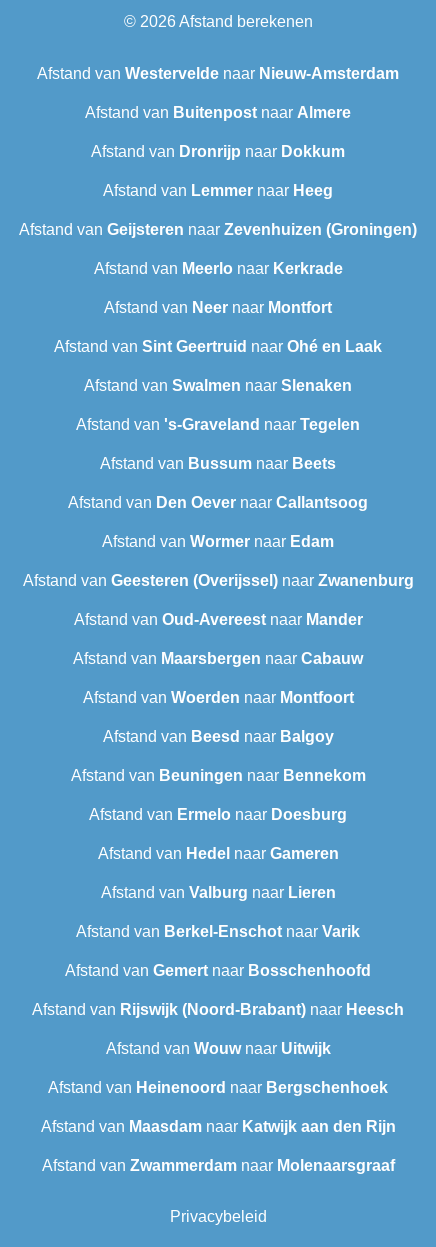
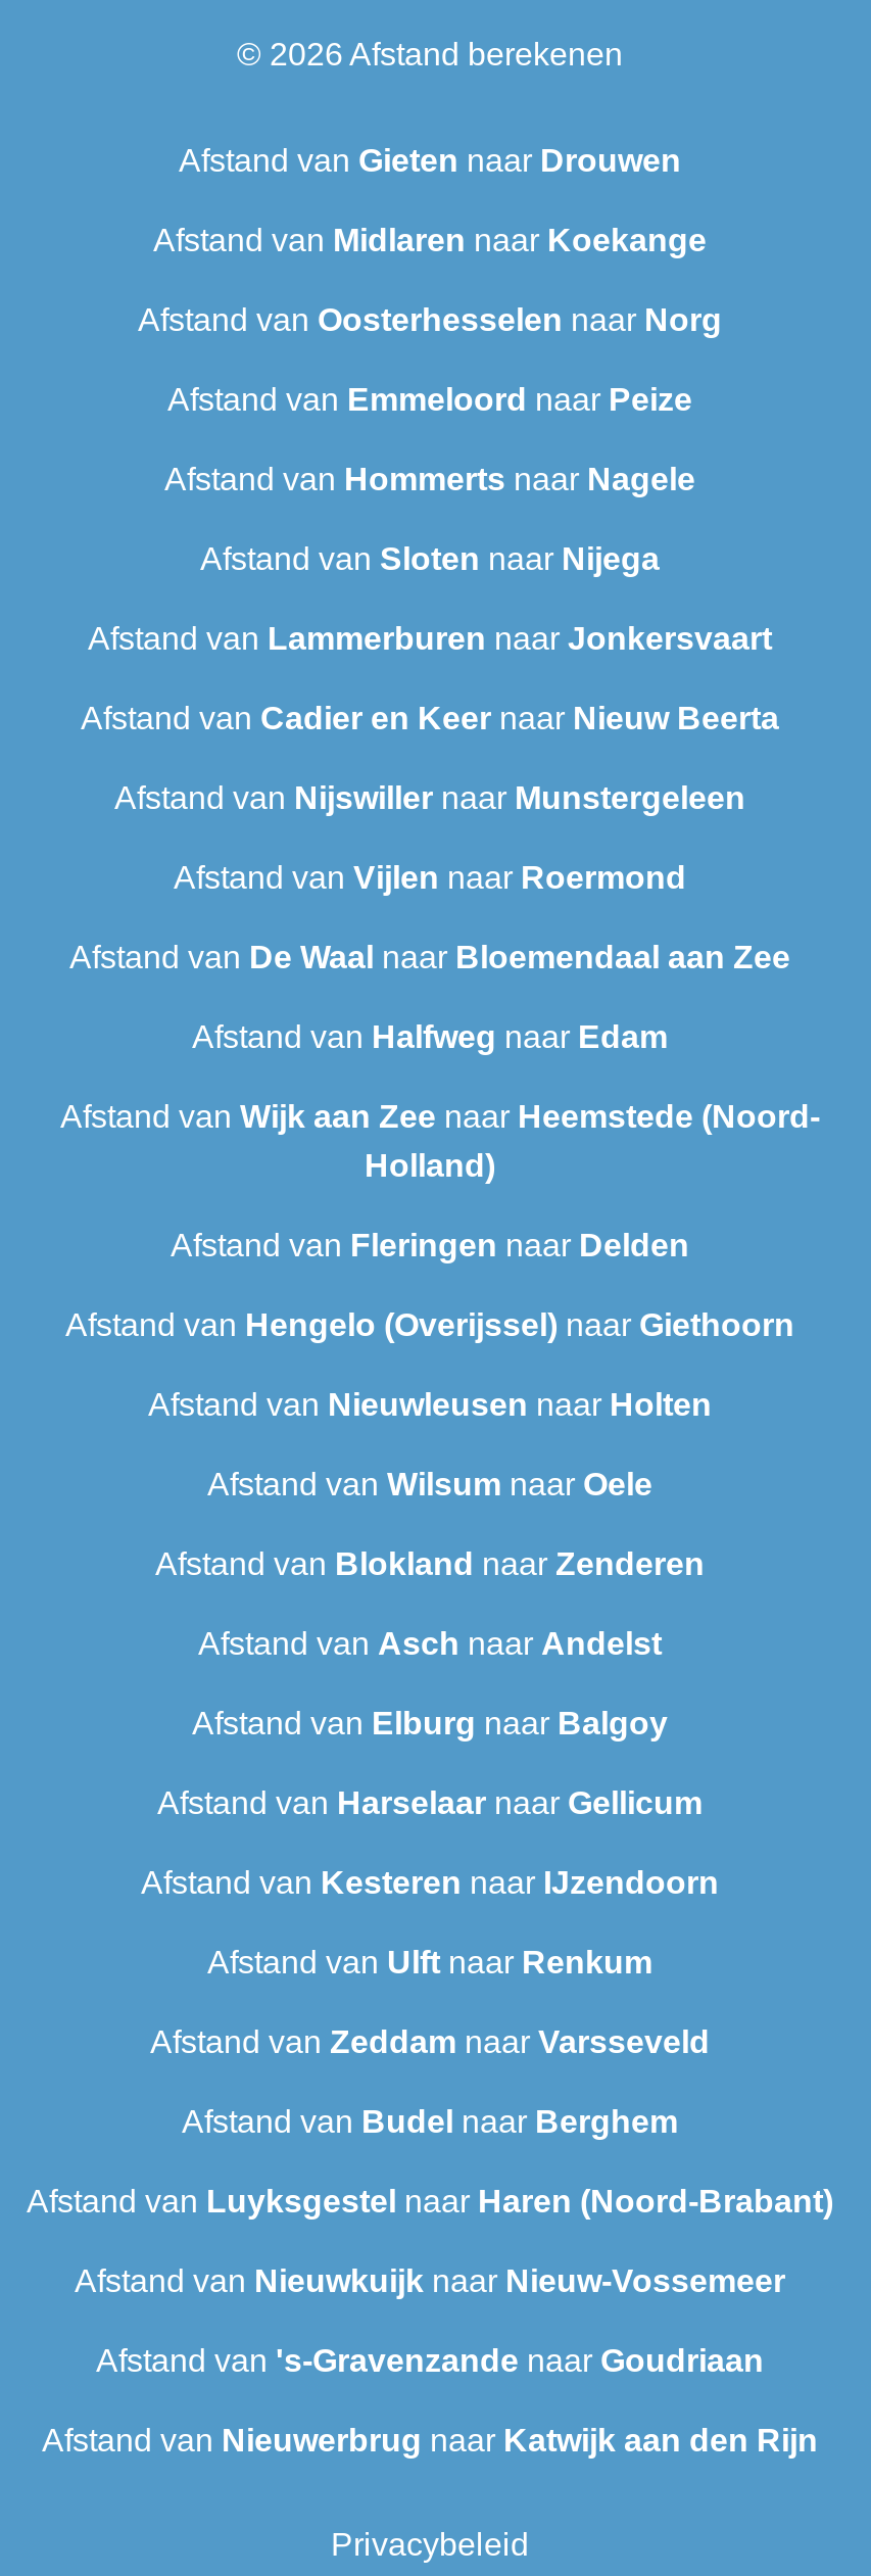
- Afstand van Westervelde naar Nieuw-Amsterdam
+ Afstand van Gieten naar Drouwen

- Afstand van Buitenpost naar Almere
+ Afstand van Midlaren naar Koekange

- Afstand van Dronrijp naar Dokkum
+ Afstand van Oosterhesselen naar Norg

- Afstand van Lemmer naar Heeg
+ Afstand van Emmeloord naar Peize

- Afstand van Geijsteren naar Zevenhuizen (Groningen)
+ Afstand van Hommerts naar Nagele

- Afstand van Meerlo naar Kerkrade
+ Afstand van Sloten naar Nijega

- Afstand van Neer naar Montfort
+ Afstand van Lammerburen naar Jonkersvaart

- Afstand van Sint Geertruid naar Ohé en Laak
+ Afstand van Cadier en Keer naar Nieuw Beerta

- Afstand van Swalmen naar Slenaken
+ Afstand van Nijswiller naar Munstergeleen

- Afstand van 's-Graveland naar Tegelen
+ Afstand van Vijlen naar Roermond

- Afstand van Bussum naar Beets
+ Afstand van De Waal naar Bloemendaal aan Zee

- Afstand van Den Oever naar Callantsoog
+ Afstand van Halfweg naar Edam

- Afstand van Wormer naar Edam
+ Afstand van Wijk aan Zee naar Heemstede (Noord-
+ Holland)

- Afstand van Geesteren (Overijssel) naar Zwanenburg
+ Afstand van Fleringen naar Delden

- Afstand van Oud-Avereest naar Mander
+ Afstand van Hengelo (Overijssel) naar Giethoorn

- Afstand van Maarsbergen naar Cabauw
+ Afstand van Nieuwleusen naar Holten

- Afstand van Woerden naar Montfoort
+ Afstand van Wilsum naar Oele

- Afstand van Beesd naar Balgoy
+ Afstand van Blokland naar Zenderen

- Afstand van Beuningen naar Bennekom
+ Afstand van Asch naar Andelst

- Afstand van Ermelo naar Doesburg
+ Afstand van Elburg naar Balgoy

- Afstand van Hedel naar Gameren
+ Afstand van Harselaar naar Gellicum

- Afstand van Valburg naar Lieren
+ Afstand van Kesteren naar IJzendoorn

- Afstand van Berkel-Enschot naar Varik
+ Afstand van Ulft naar Renkum

- Afstand van Gemert naar Bosschenhoofd
+ Afstand van Zeddam naar Varsseveld

- Afstand van Rijswijk (Noord-Brabant) naar Heesch
+ Afstand van Budel naar Berghem

- Afstand van Wouw naar Uitwijk
+ Afstand van Luyksgestel naar Haren (Noord-Brabant)

- Afstand van Heinenoord naar Bergschenhoek
+ Afstand van Nieuwkuijk naar Nieuw-Vossemeer

- Afstand van Maasdam naar Katwijk aan den Rijn
+ Afstand van 's-Gravenzande naar Goudriaan

- Afstand van Zwammerdam naar Molenaarsgraaf
+ Afstand van Nieuwerbrug naar Katwijk aan den Rijn
